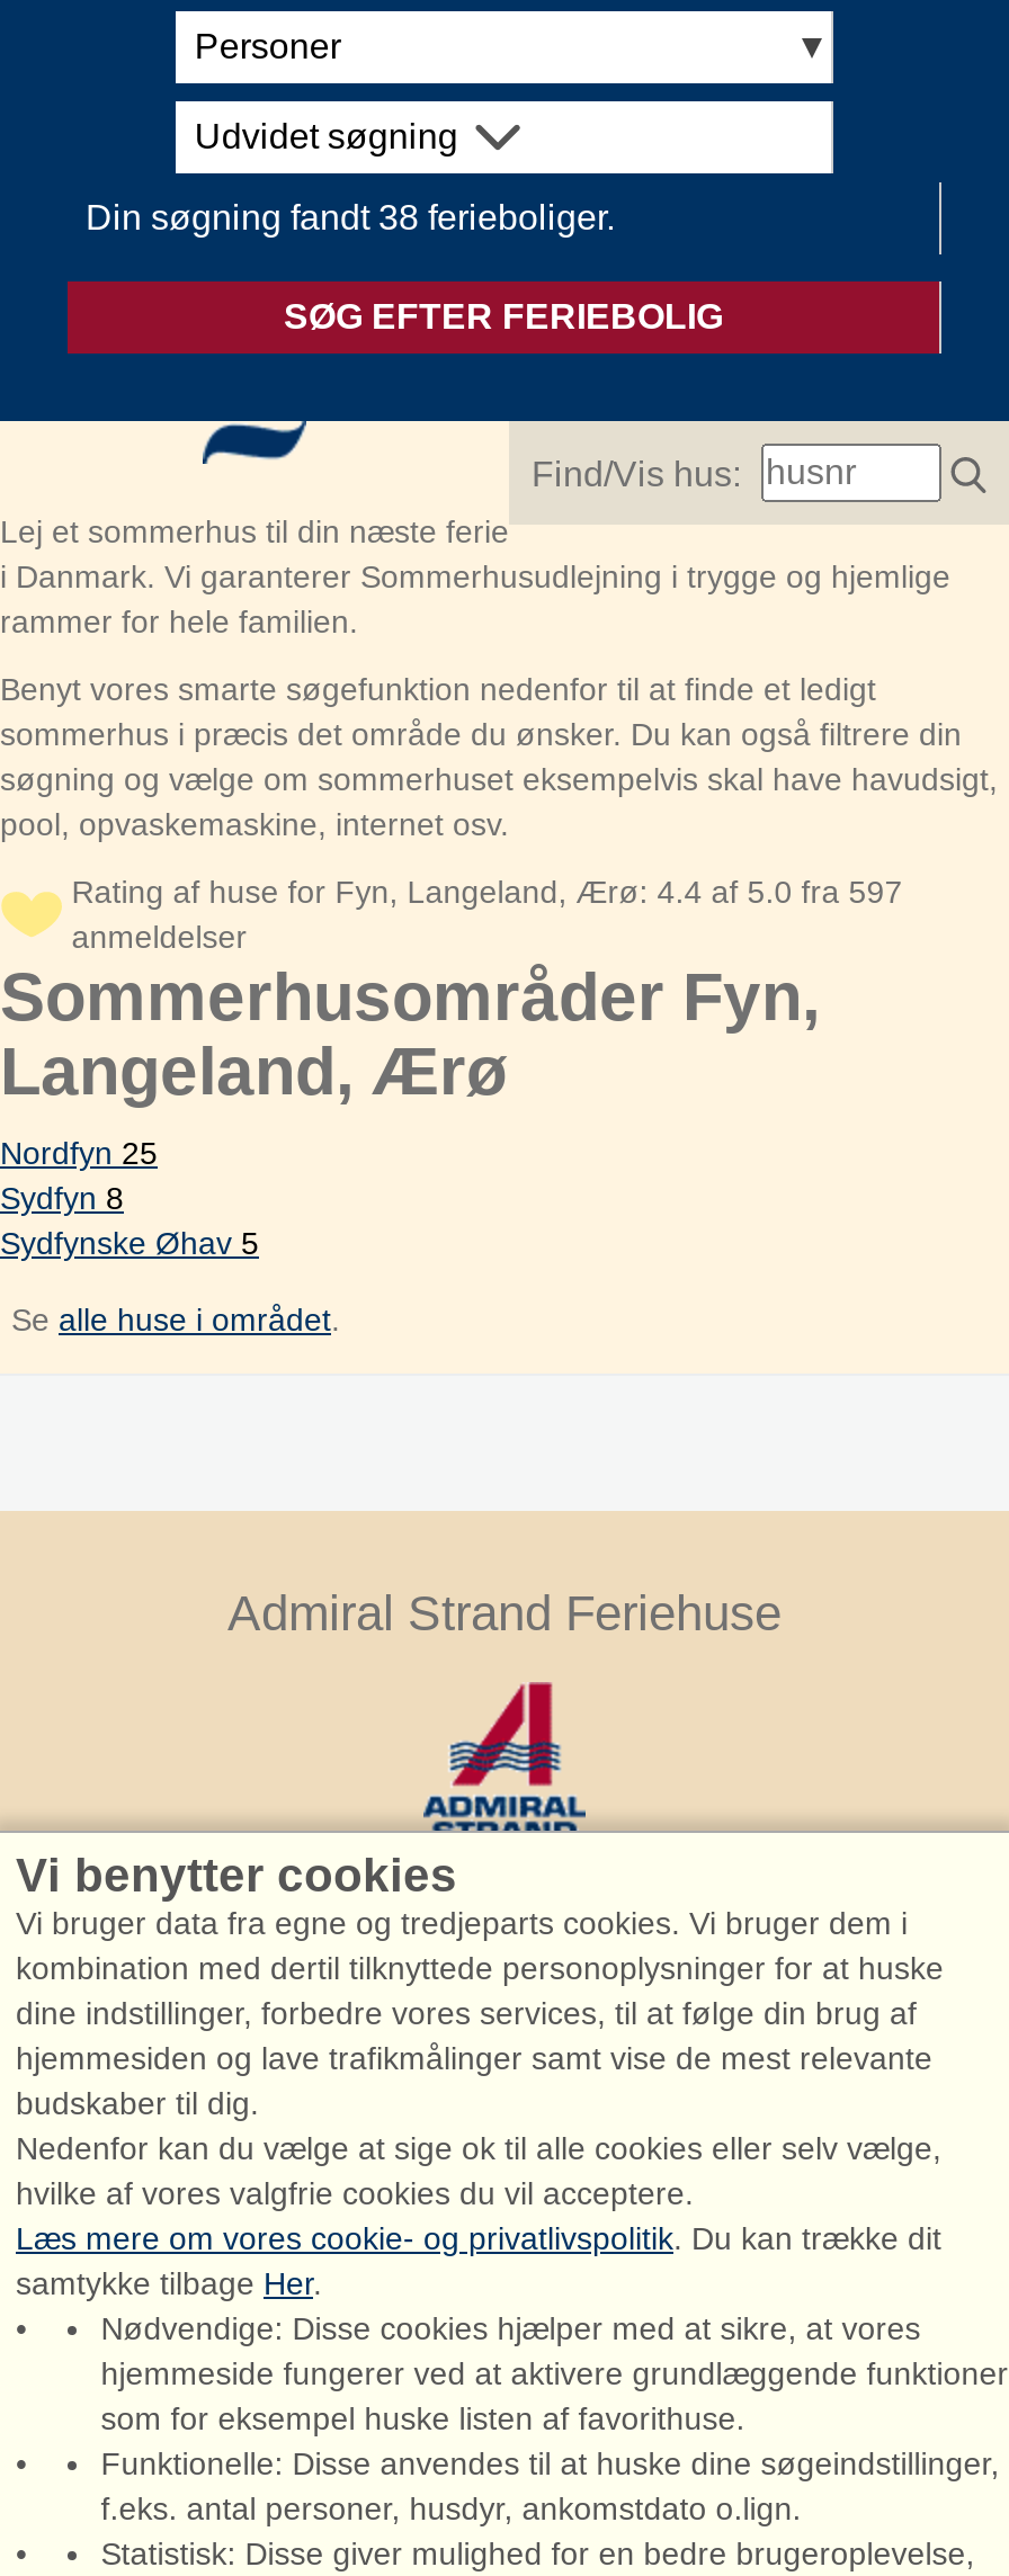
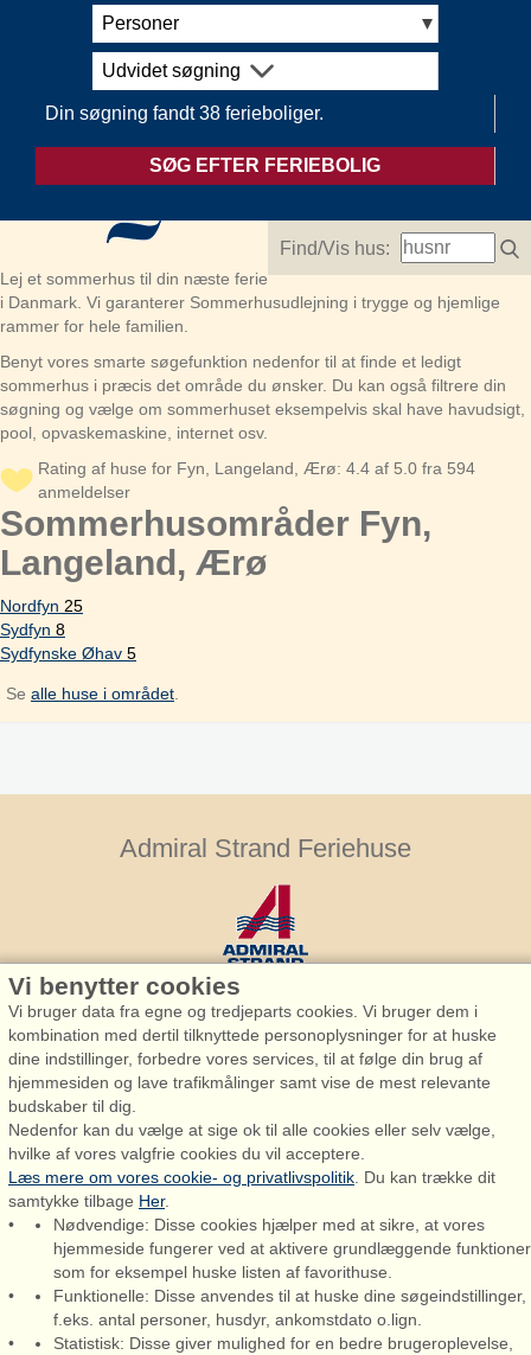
- Rating af huse for Fyn, Langeland, Ærø: 4.4 af 5.0 fra 597
+ Rating af huse for Fyn, Langeland, Ærø: 4.4 af 5.0 fra 594
